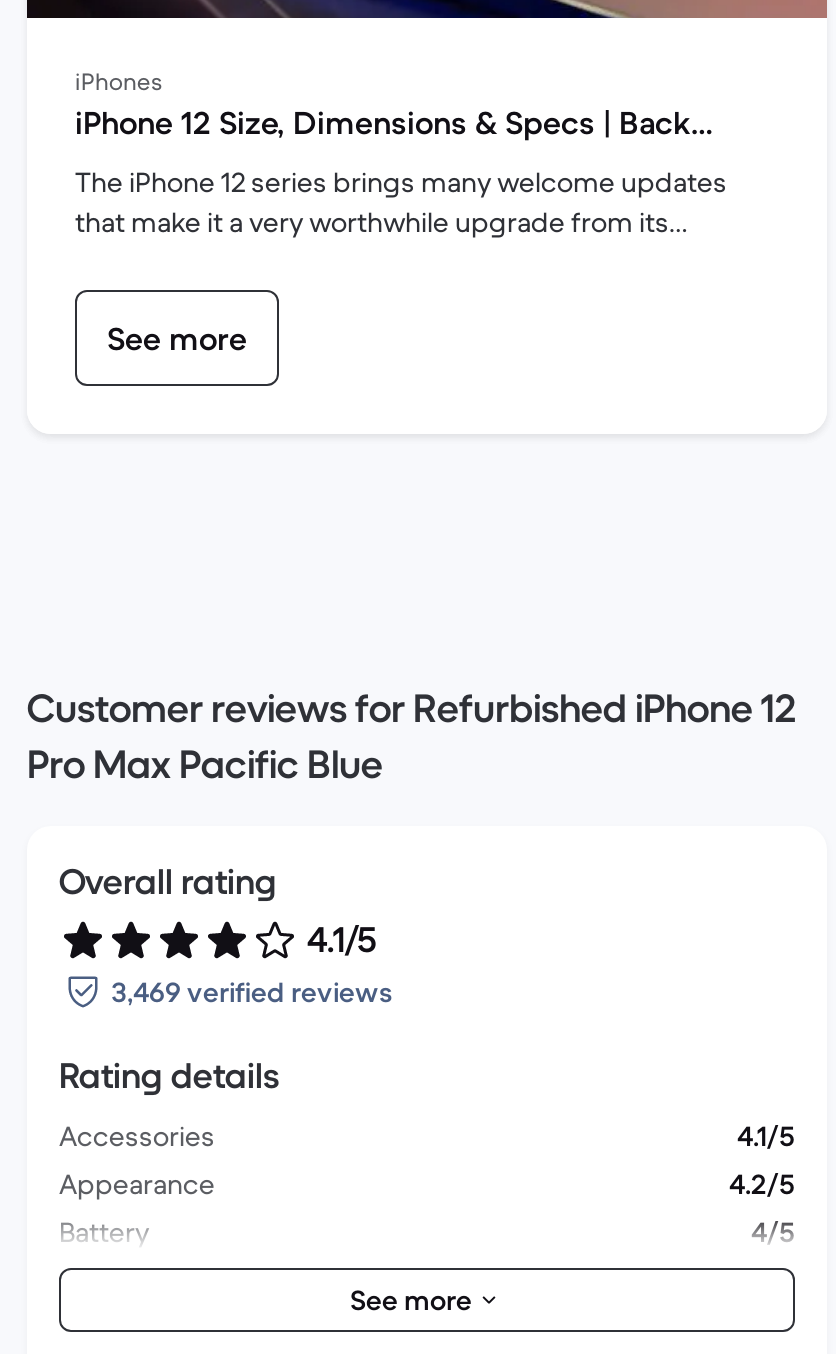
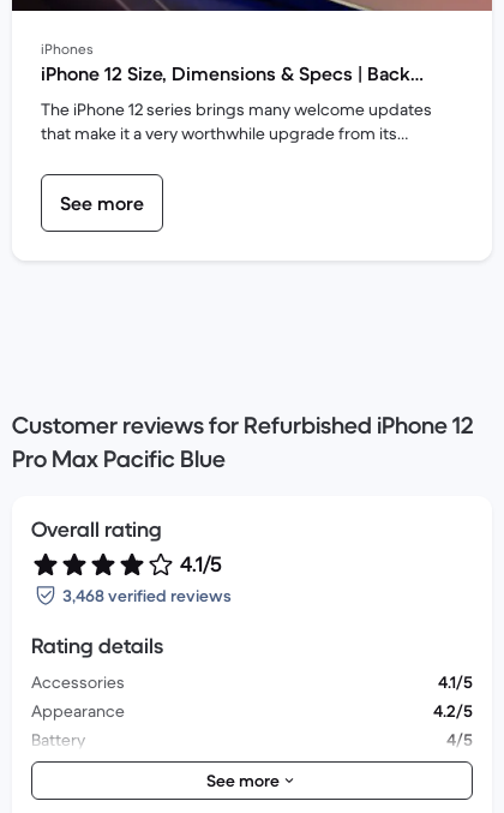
- 3,469 verified reviews
+ 3,468 verified reviews
